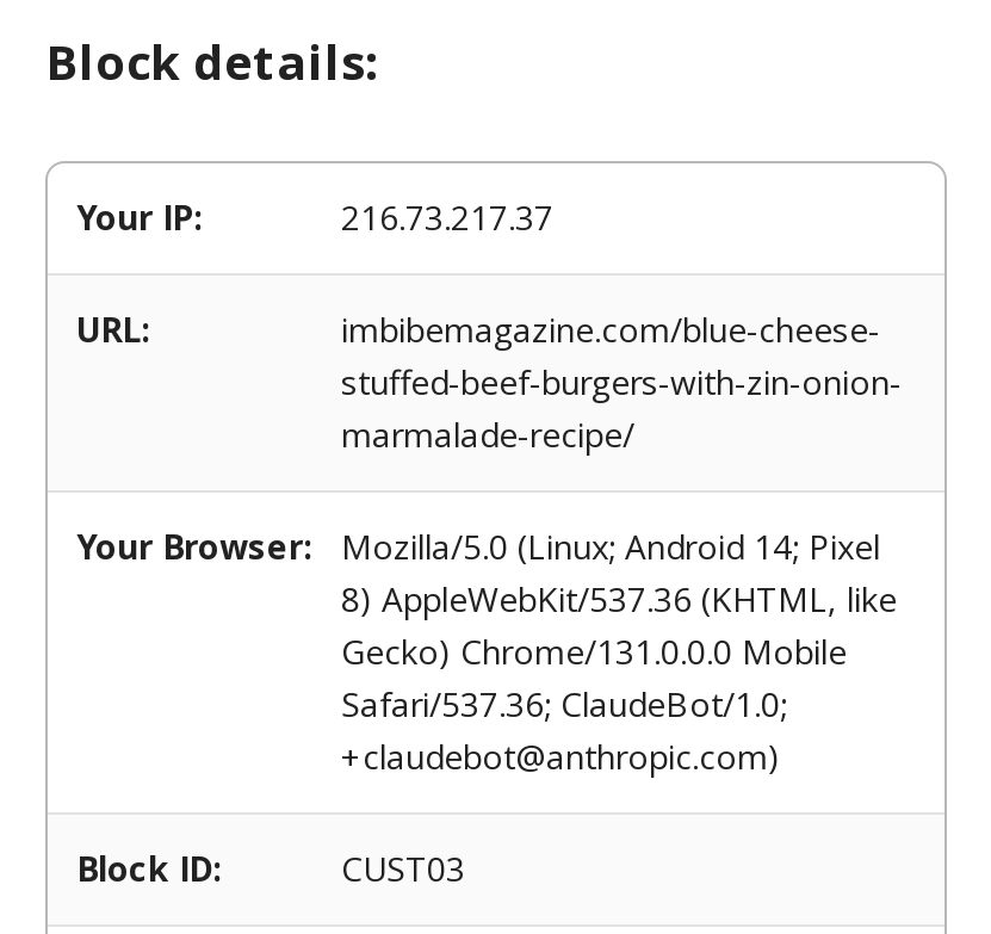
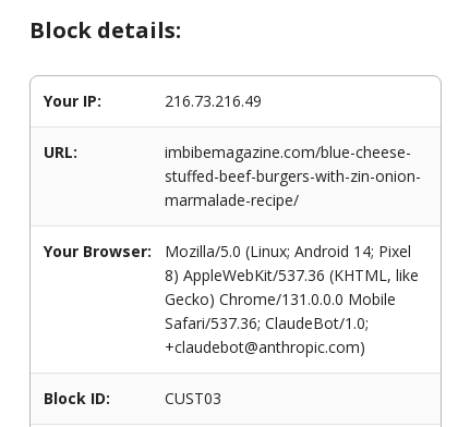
- 216.73.217.37
+ 216.73.216.49
